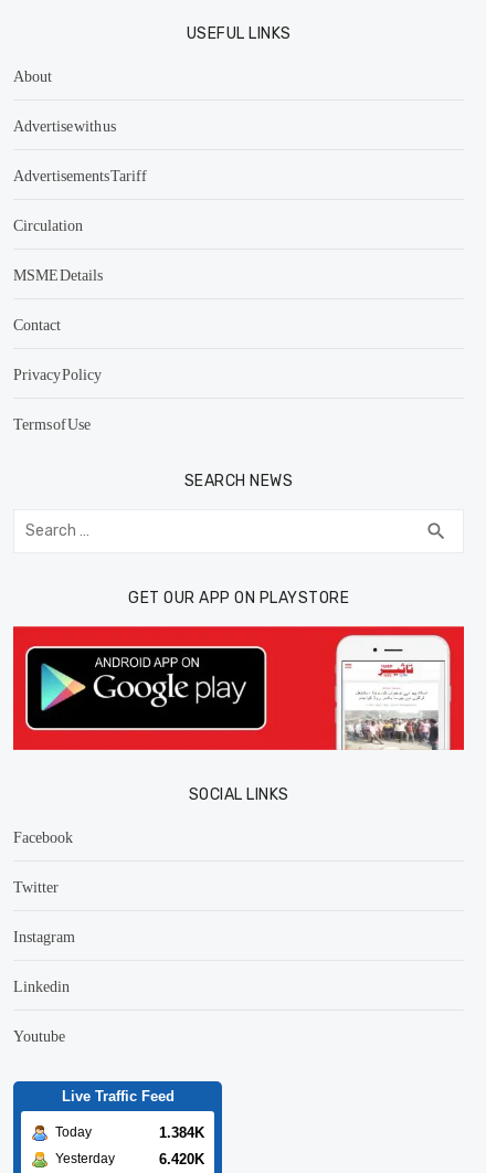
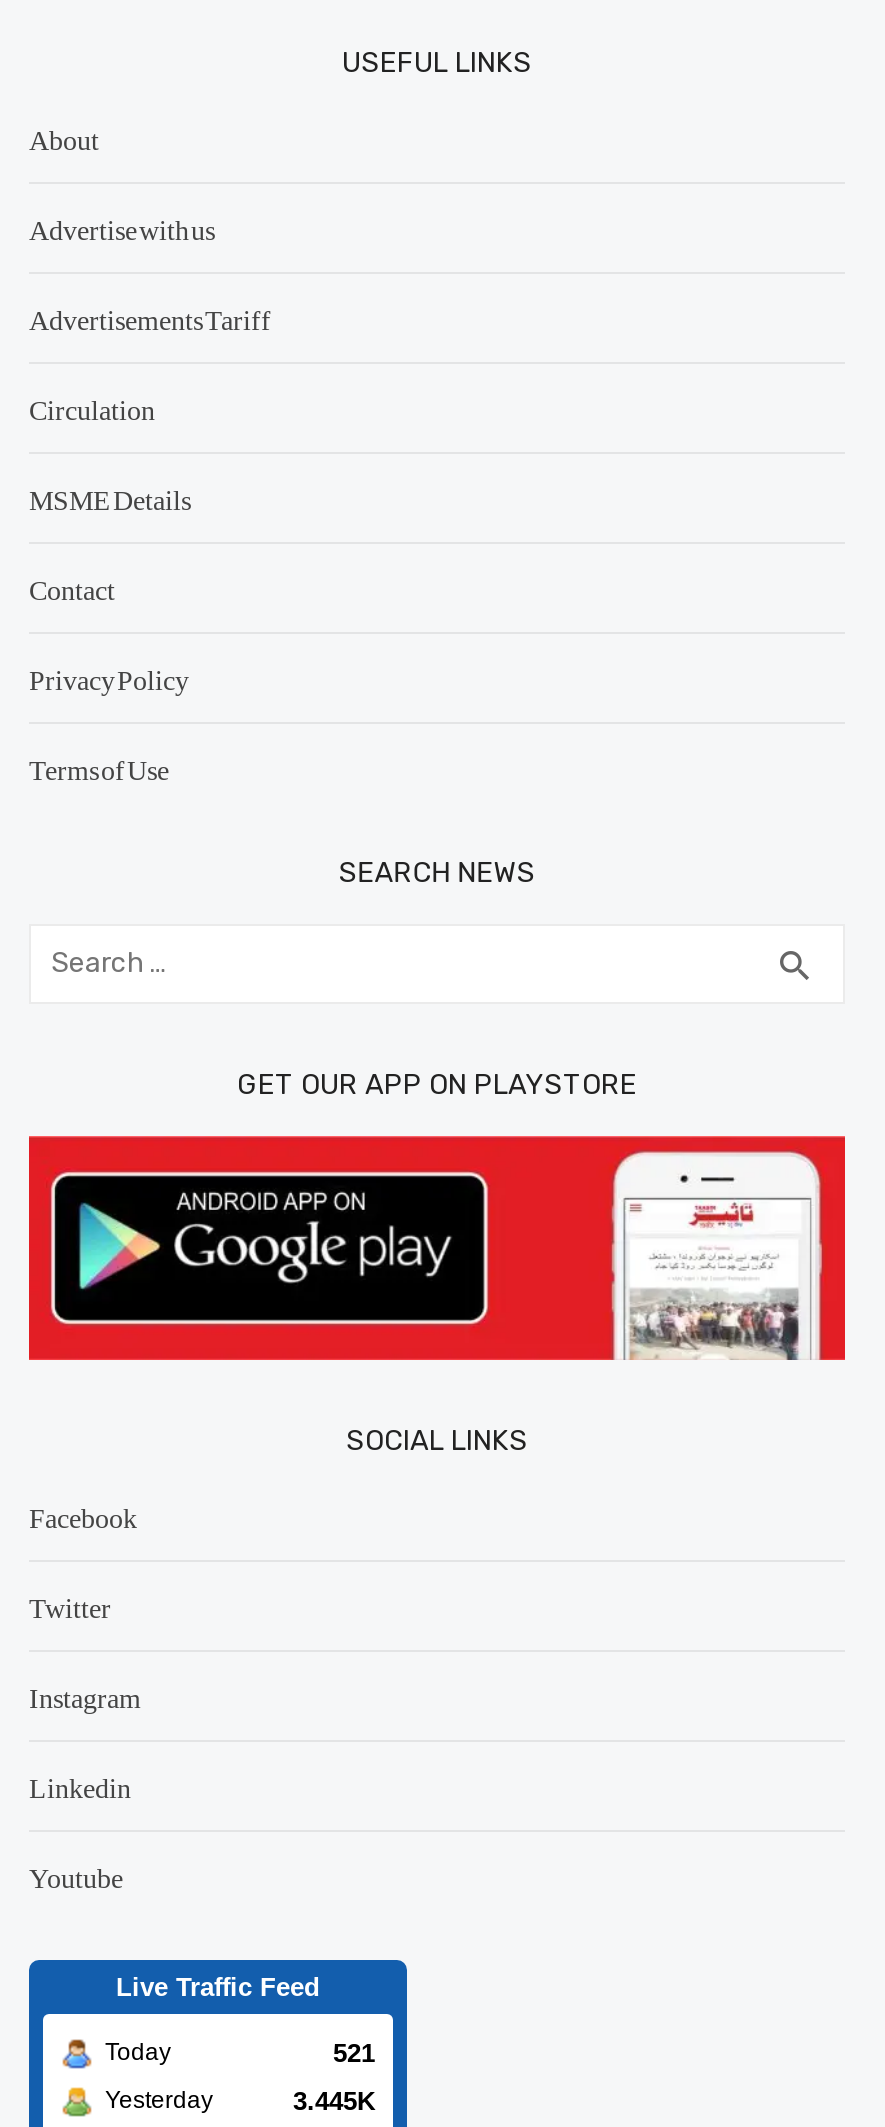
- 1.384K
+ 521

- 6.420K
+ 3.445K
